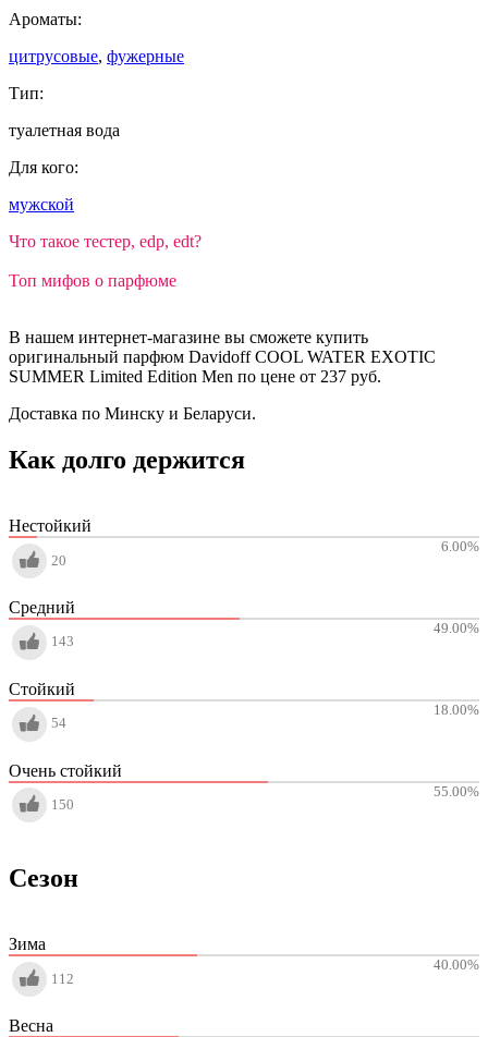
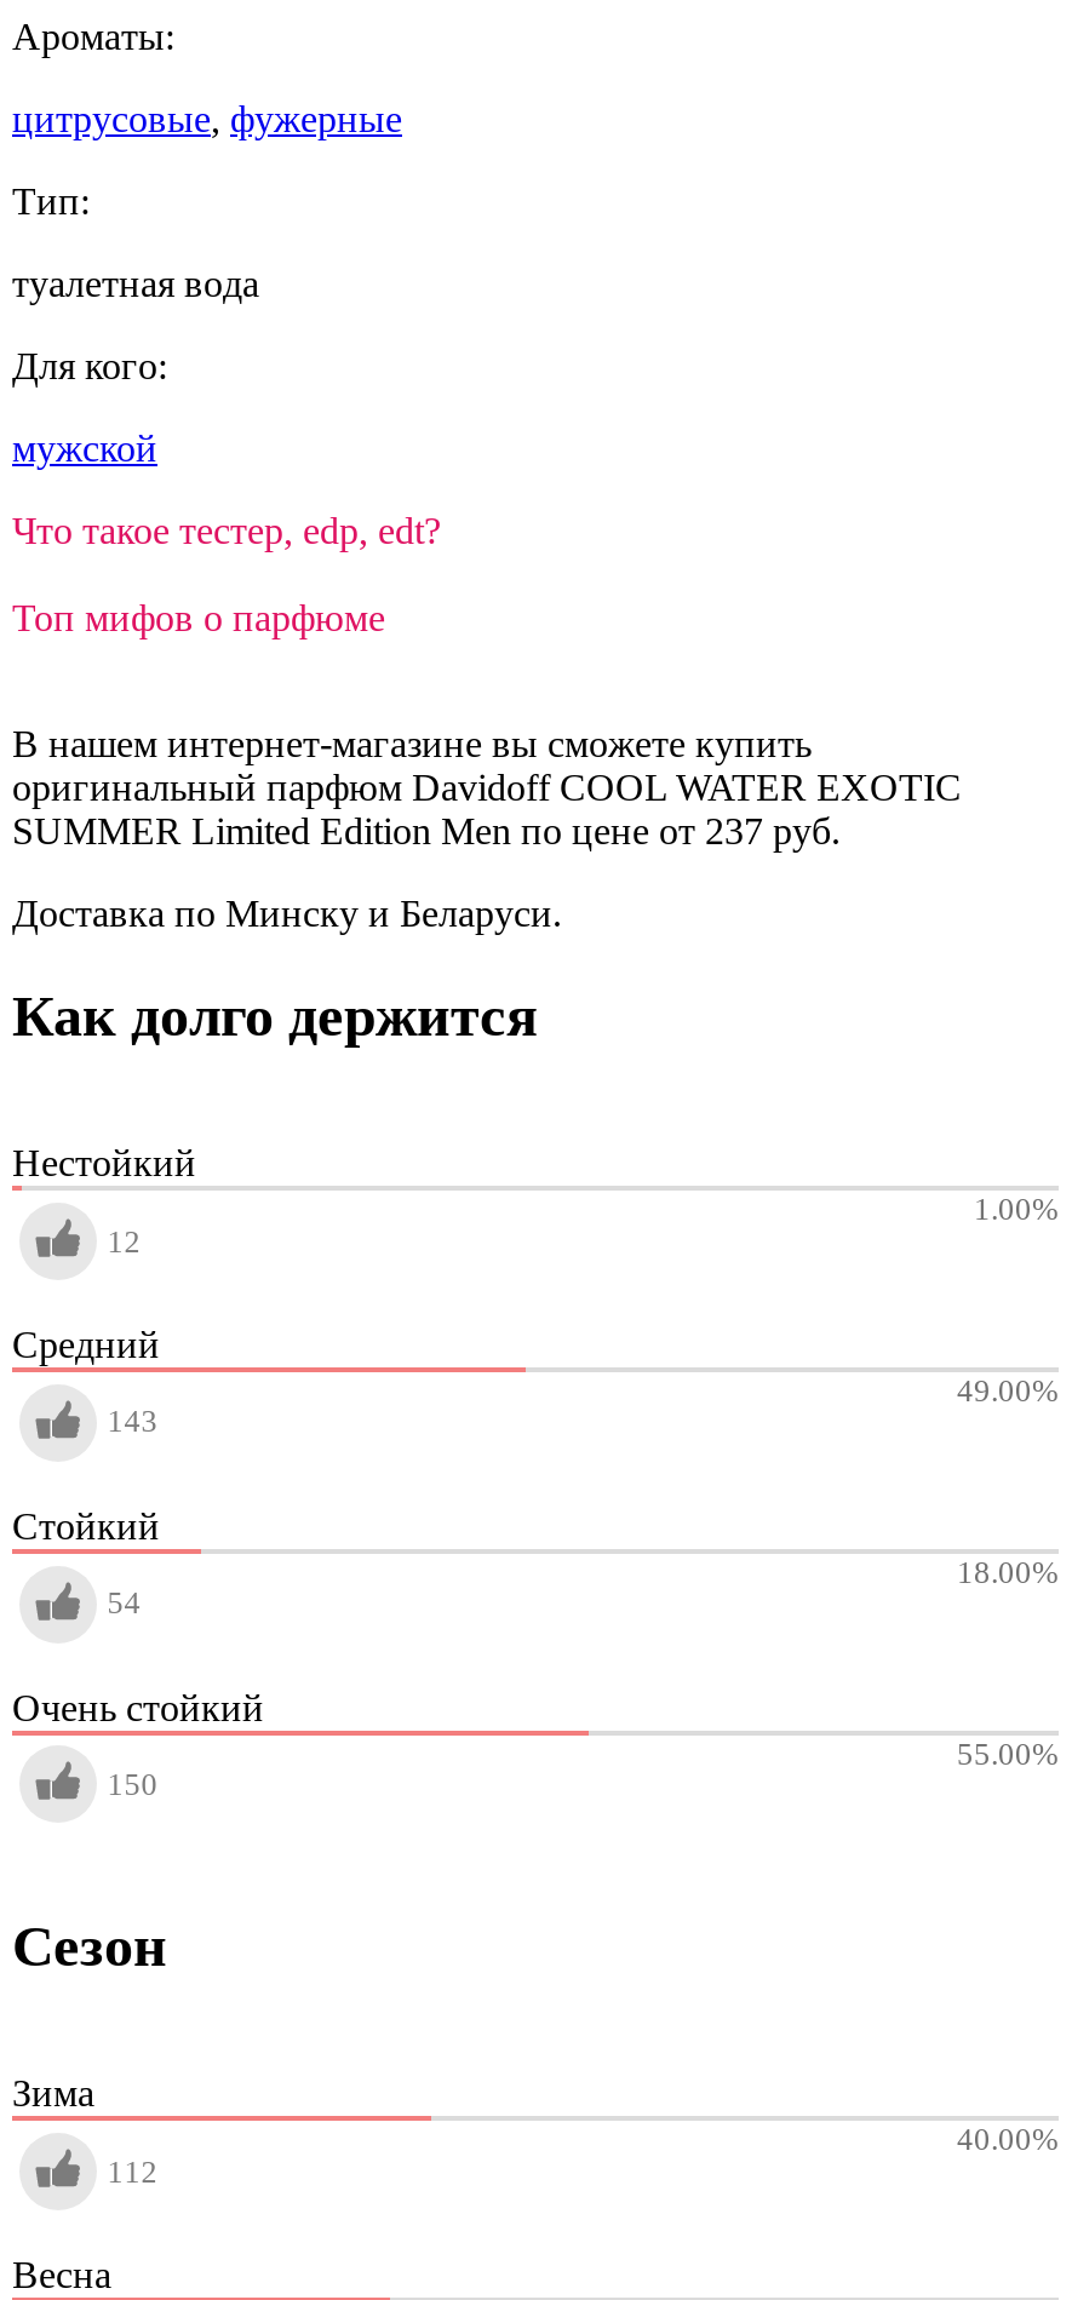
- 6.00%
+ 1.00%

- 20
+ 12
